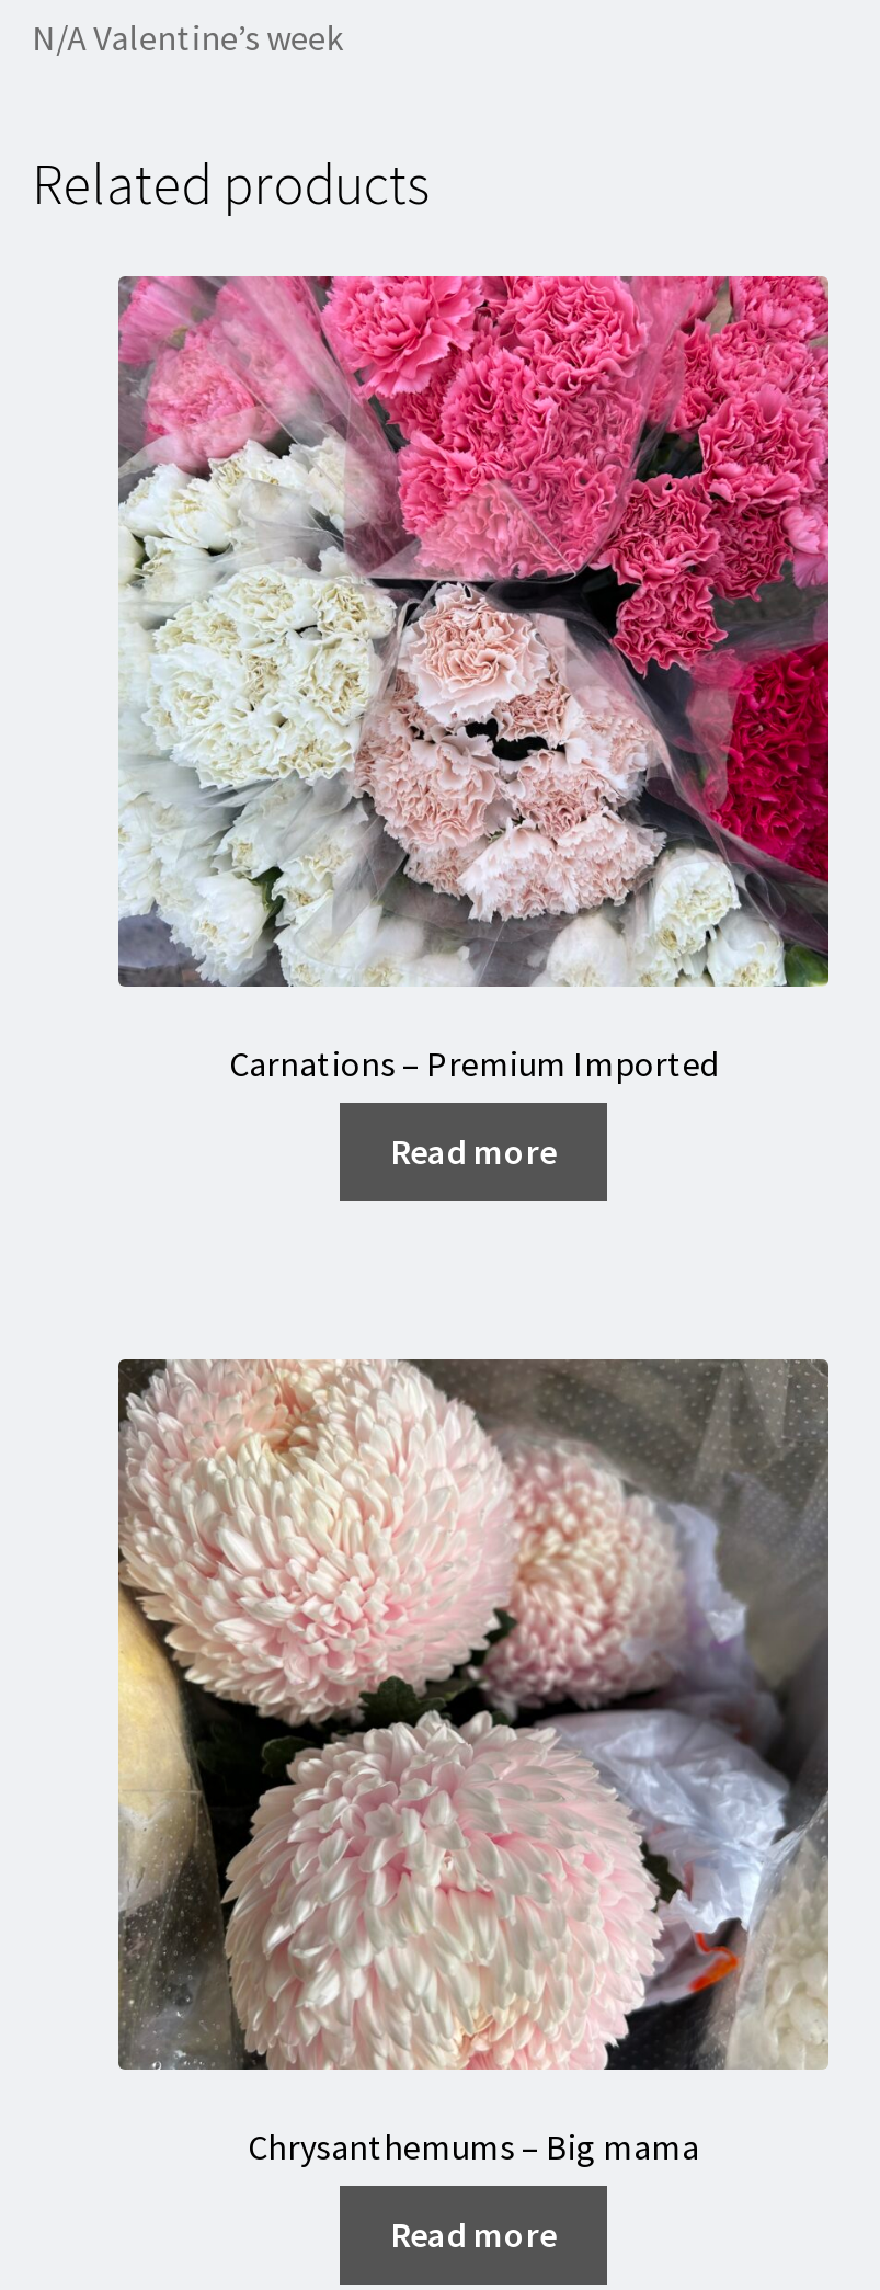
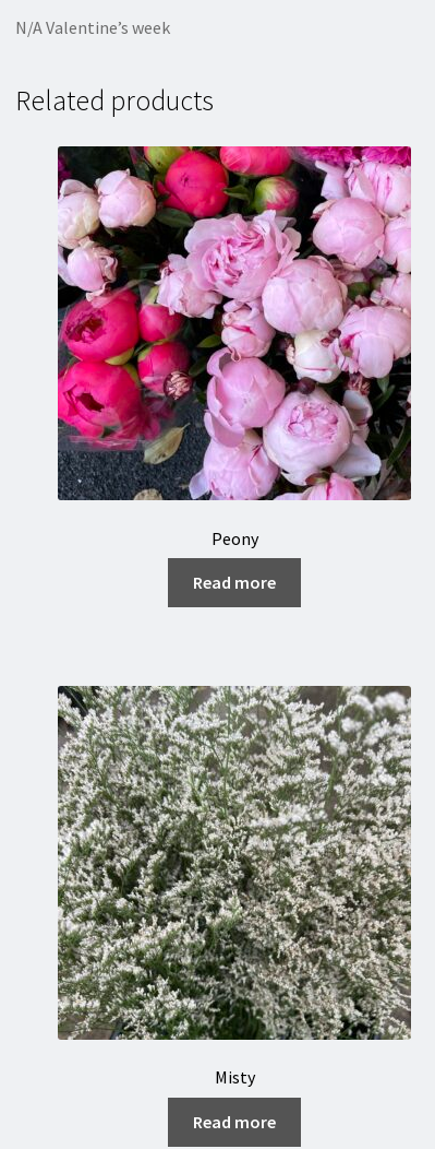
- [image]
- Carnations – Premium Imported
+ [image]
+ Peony

- [image]
- Chrysanthemums – Big mama
+ [image]
+ Misty
